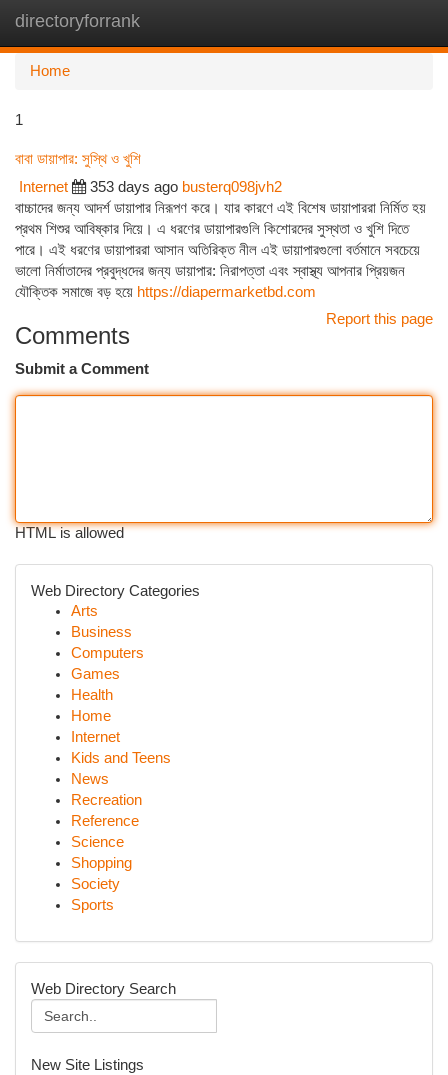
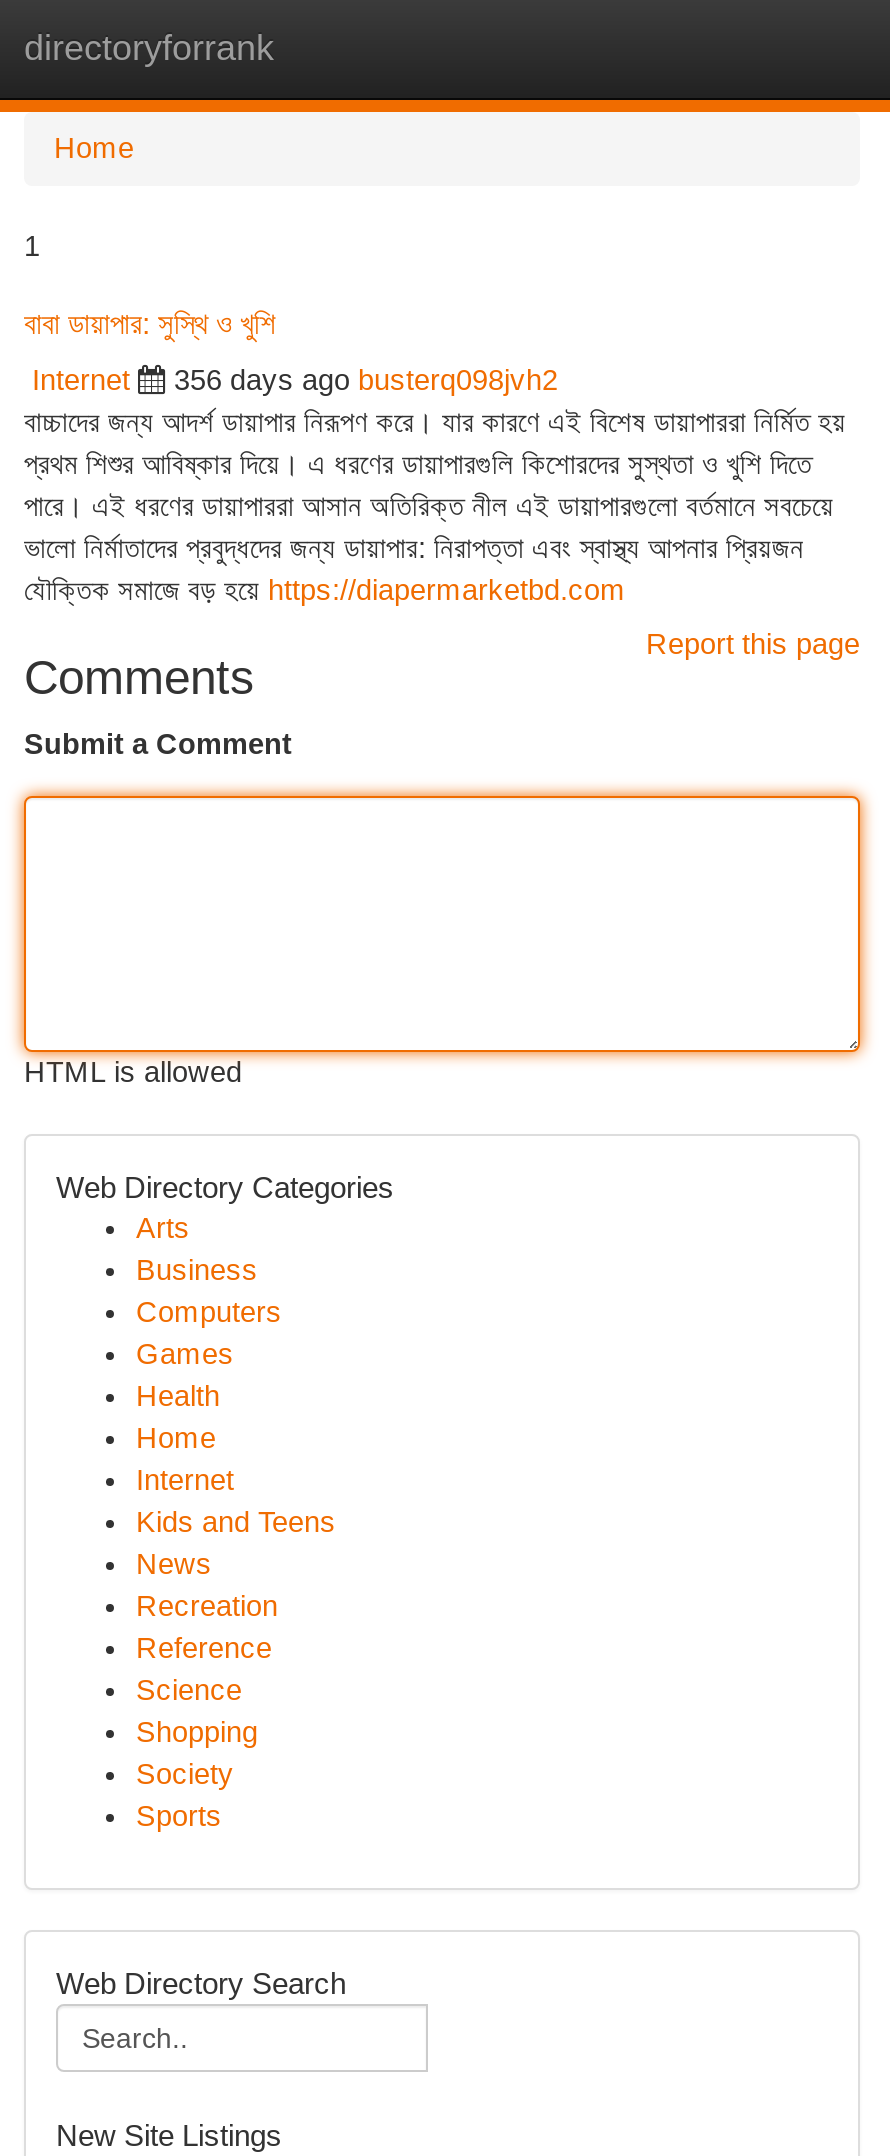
- 353 days ago busterq098jvh2
+ 356 days ago busterq098jvh2
